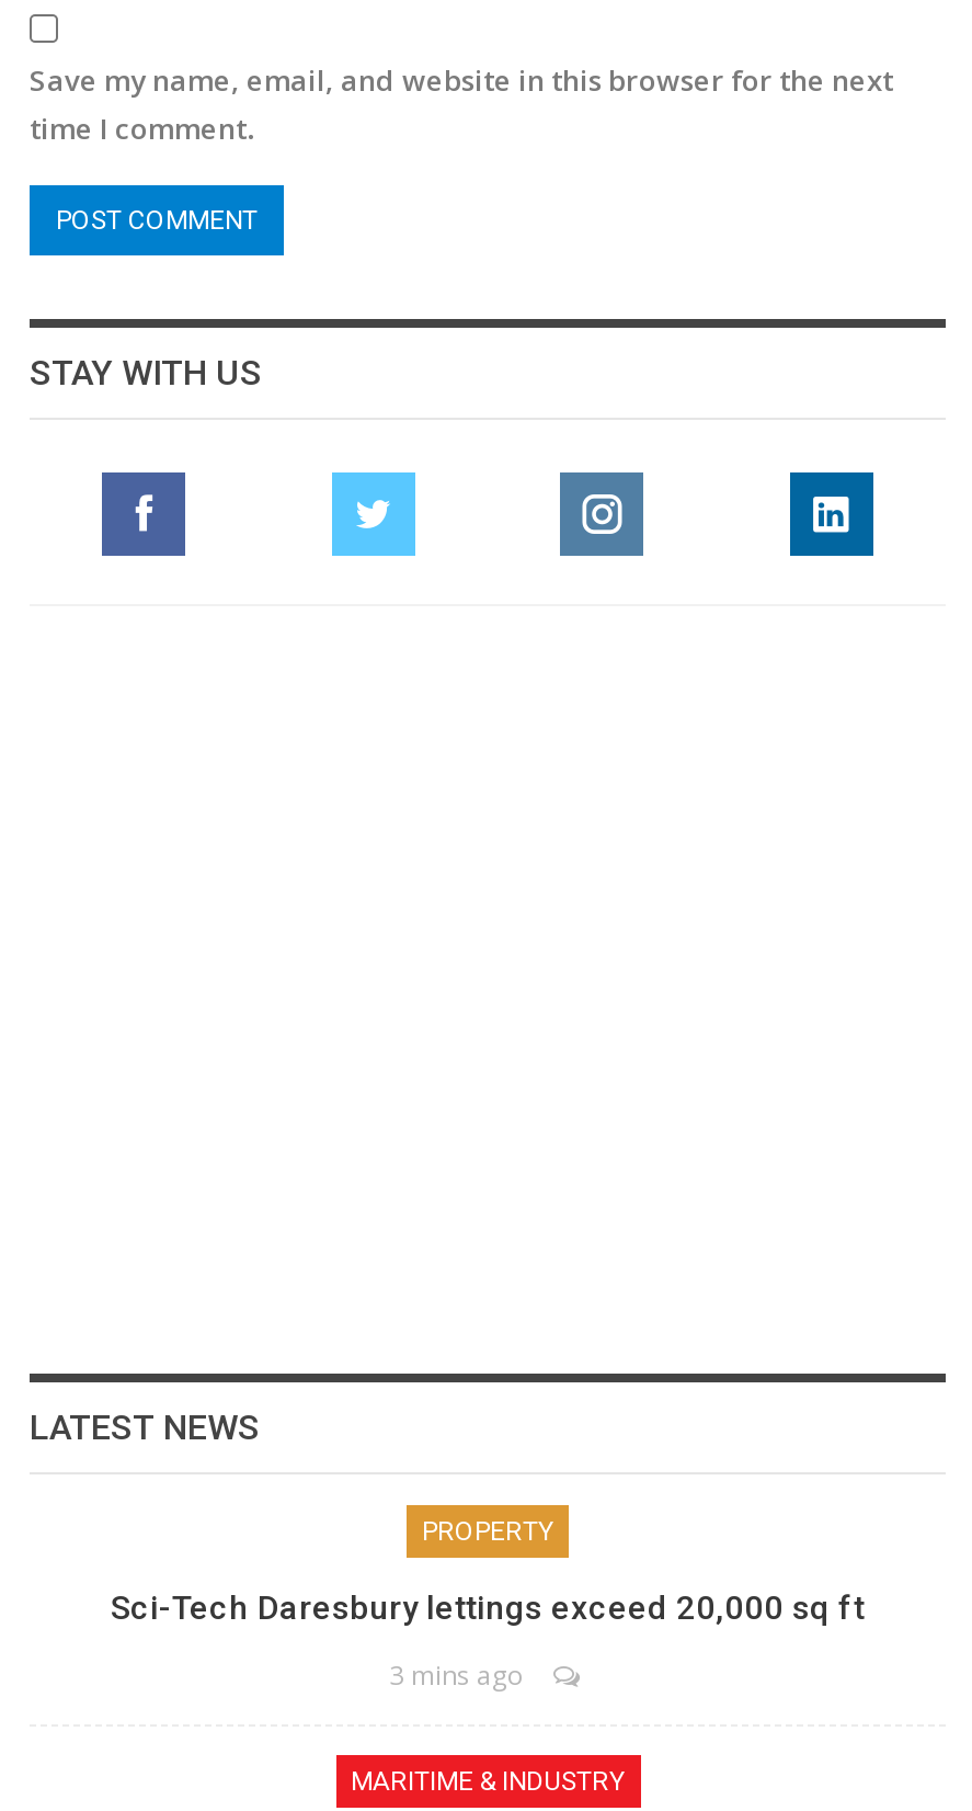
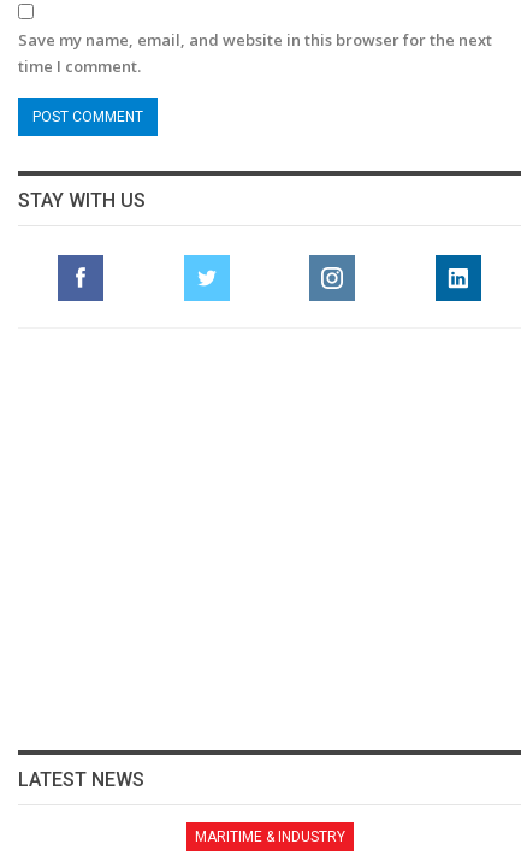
- PROPERTY
- Sci-Tech Daresbury lettings exceed 20,000 sq ft
- 3 mins ago
